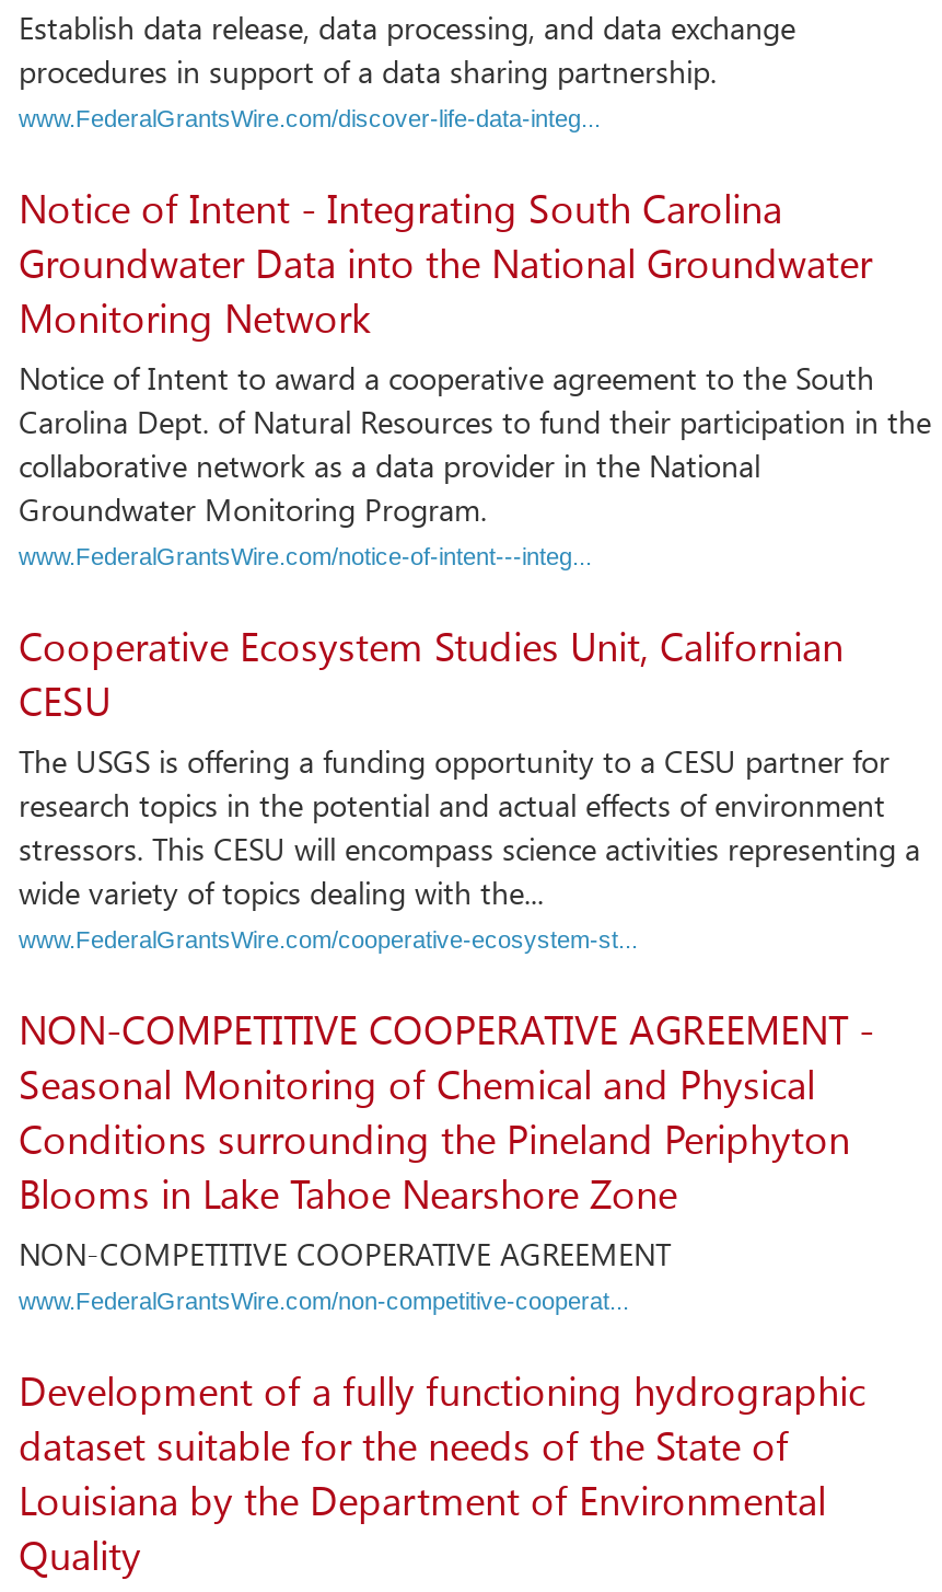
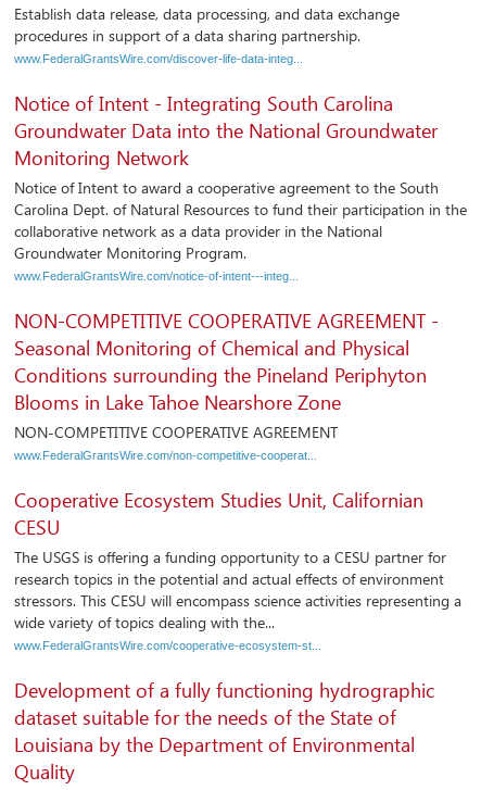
moved down: Cooperative Ecosystem Studies Unit, Californian | CESU | The USGS is offering a funding opportunity to a CESU partner for | research topics in the potential and actual effects of environment | stressors. This CESU will encompass science activities representing a | wide variety of topics dealing with the... | www.FederalGrantsWire.com/cooperative-ecosystem-st...

moved up: NON-COMPETITIVE COOPERATIVE AGREEMENT - | Seasonal Monitoring of Chemical and Physical | Conditions surrounding the Pineland Periphyton | Blooms in Lake Tahoe Nearshore Zone | NON-COMPETITIVE COOPERATIVE AGREEMENT | www.FederalGrantsWire.com/non-competitive-cooperat...
